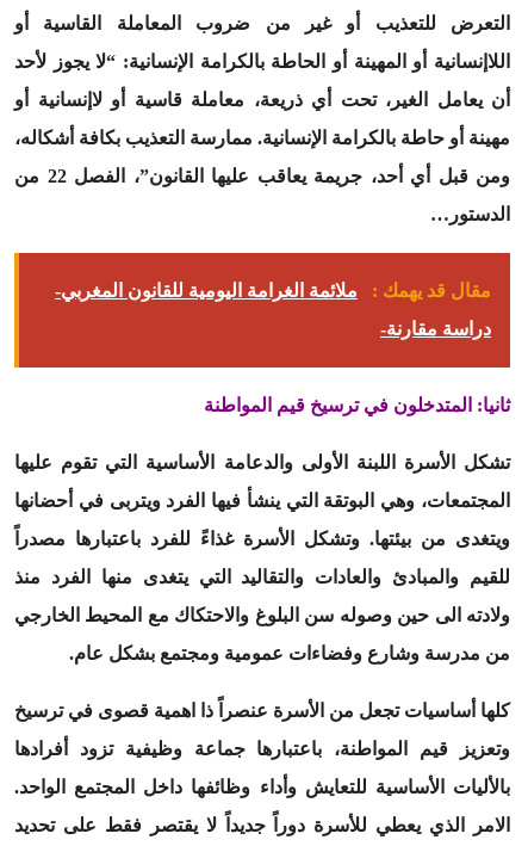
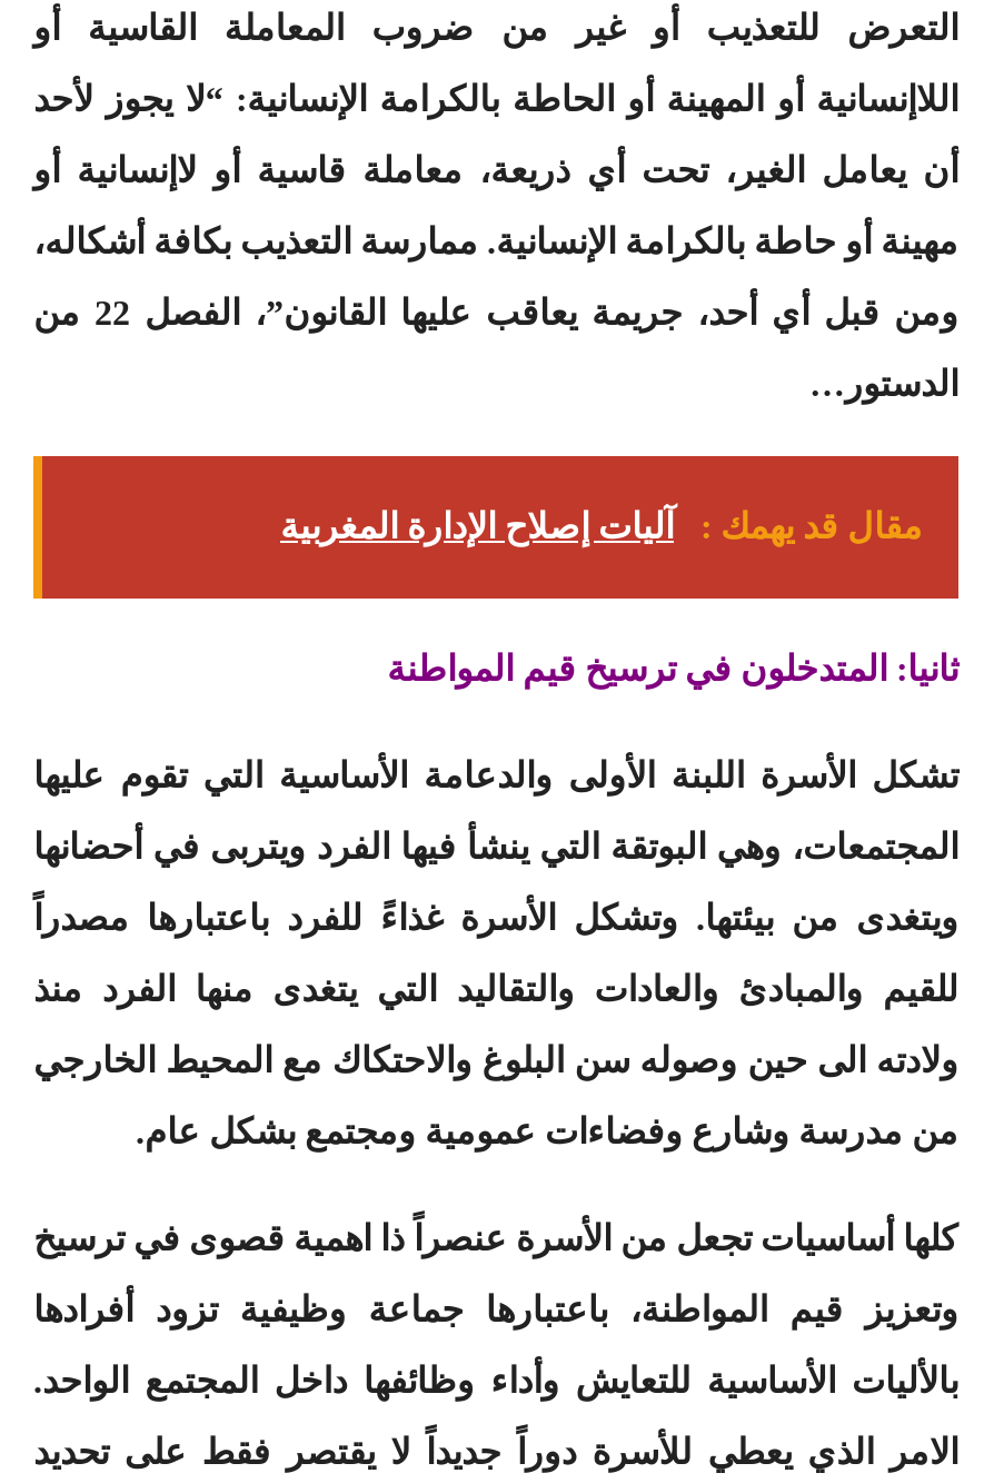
- مقال قد يهمك : ملائمة الغرامة اليومية للقانون المغربي-
- دراسة مقارنة-
+ مقال قد يهمك : آليات إصلاح الإدارة المغربية
